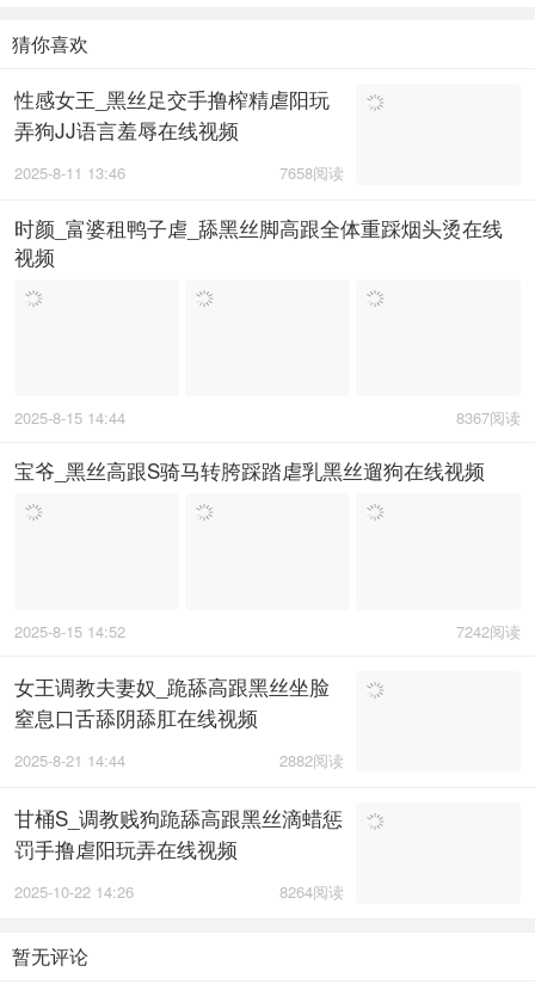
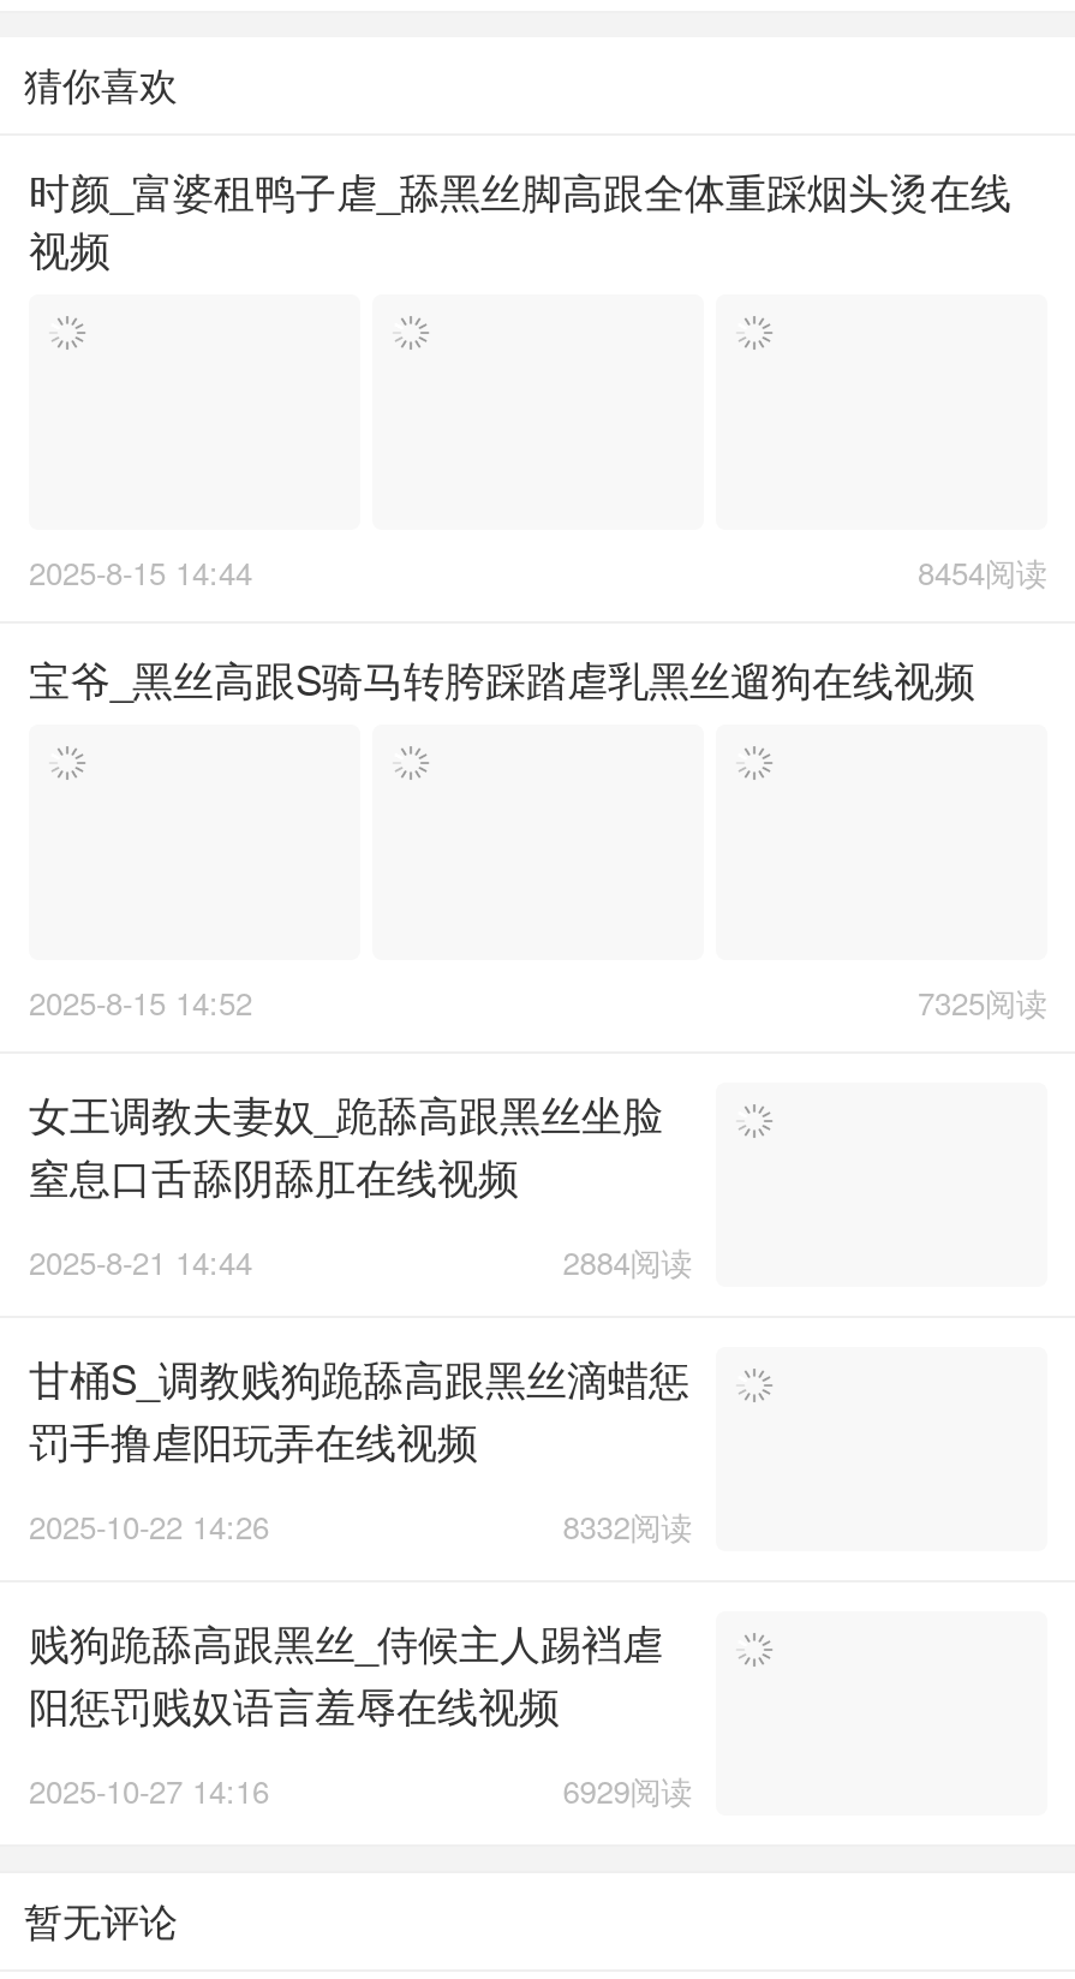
- 性感女王_黑丝足交手撸榨精虐阳玩
- 弄狗JJ语言羞辱在线视频
- 7658阅读
- 2025-8-11 13:46

moved up: 时颜_富婆租鸭子虐_舔黑丝脚高跟全体重踩烟头烫在线 | 视频 | 2025-8-15 14:44 | ... | 罚手撸虐阳玩弄在线视频 | 2025-10-22 14:26

- 8367阅读
+ 8454阅读

- 7242阅读
+ 7325阅读

- 2882阅读
+ 2884阅读

- 8264阅读
+ 8332阅读

+ 贱狗跪舔高跟黑丝_侍候主人踢裆虐
+ 阳惩罚贱奴语言羞辱在线视频
+ 6929阅读
+ 2025-10-27 14:16
